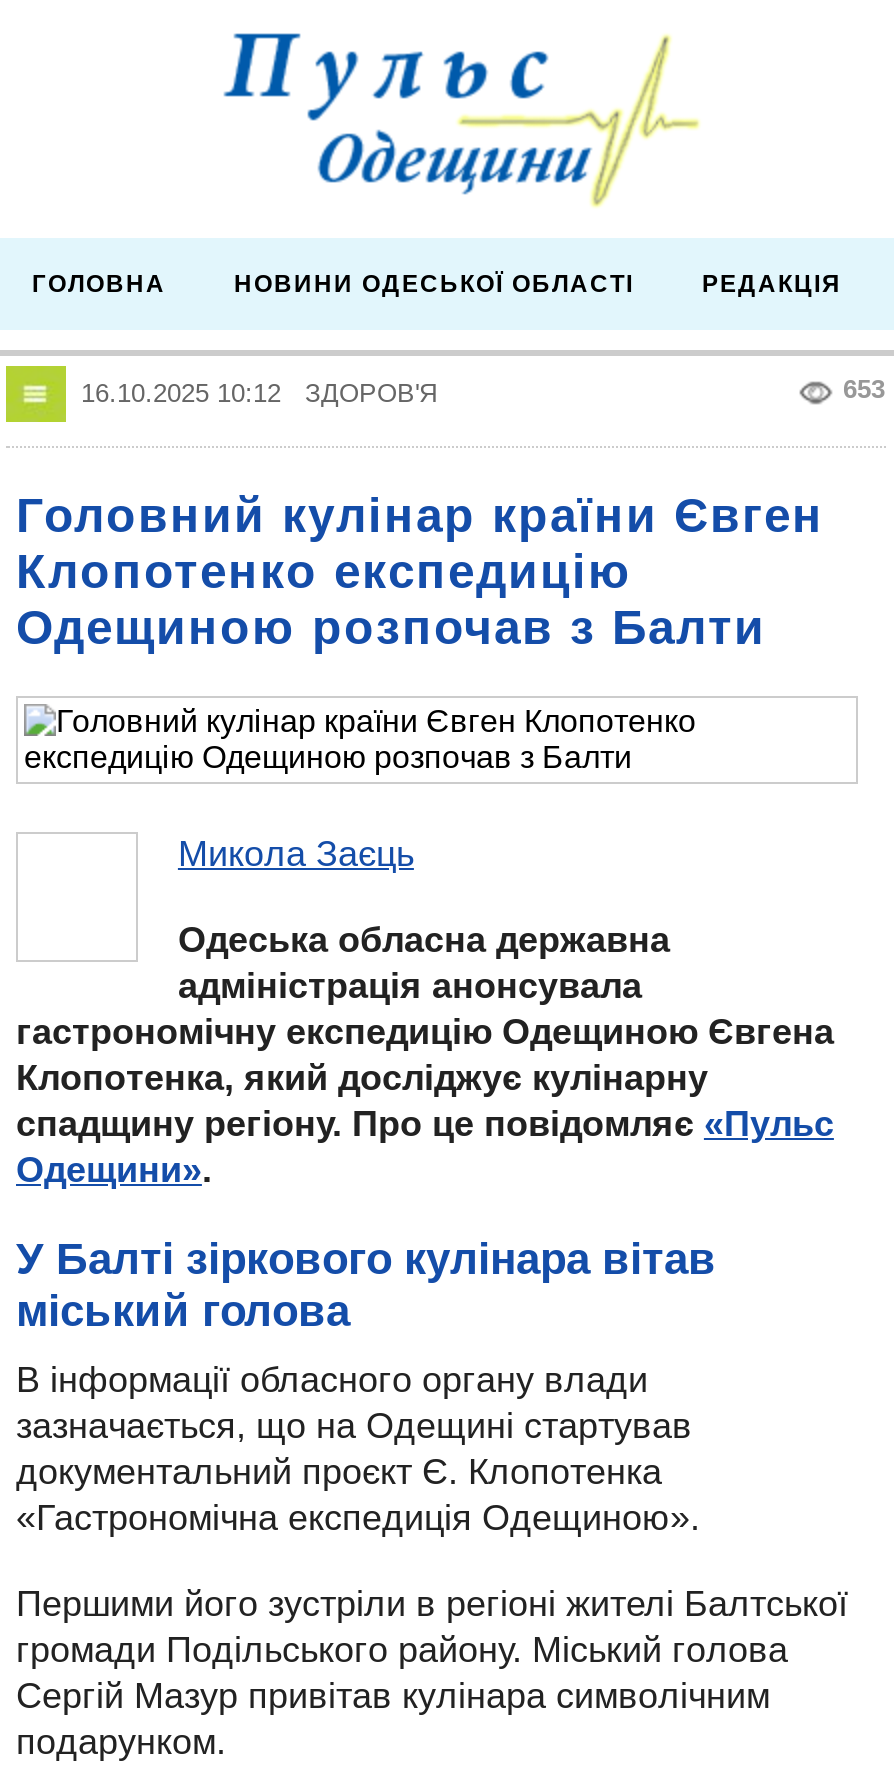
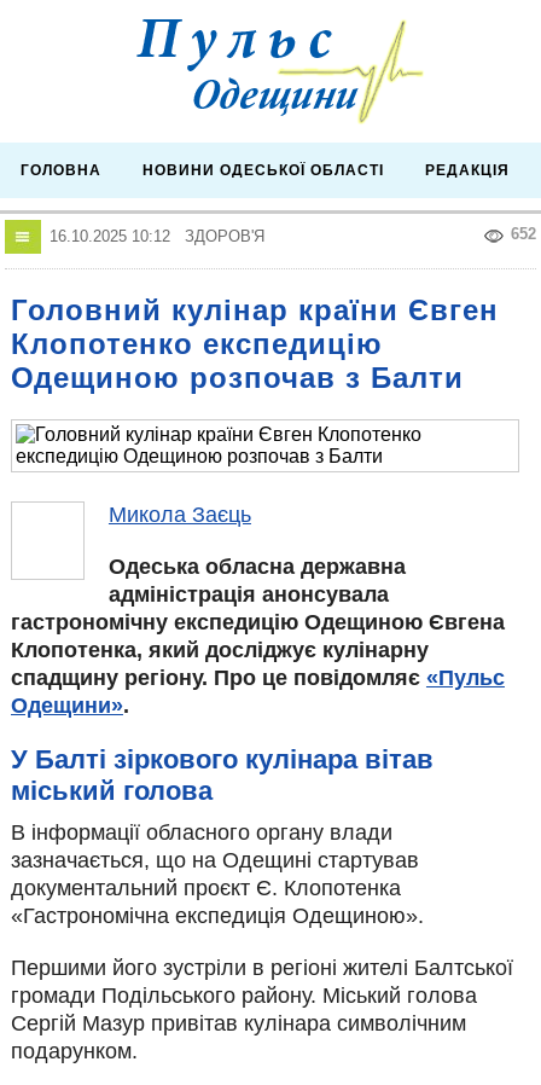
- 653
+ 652
